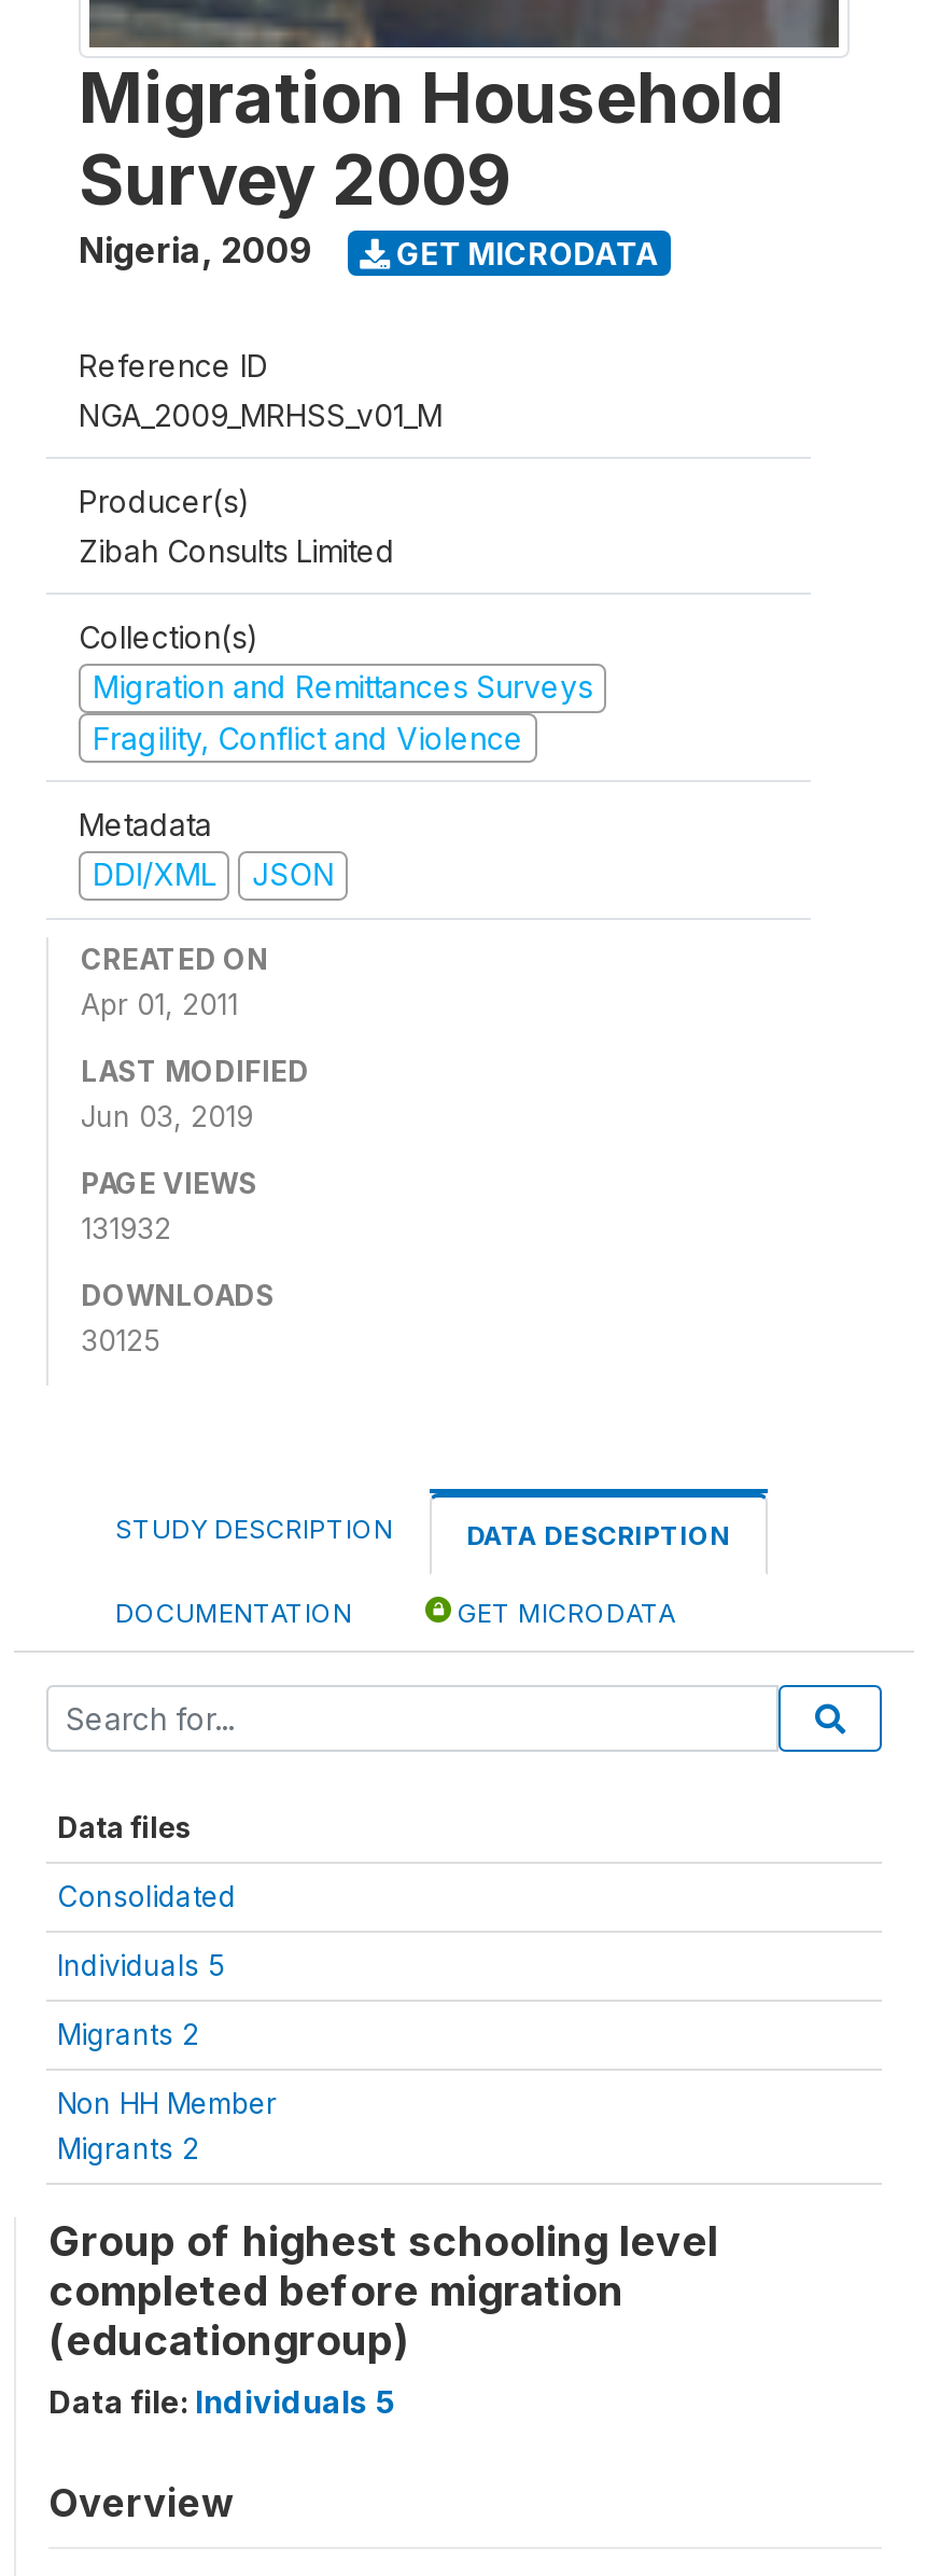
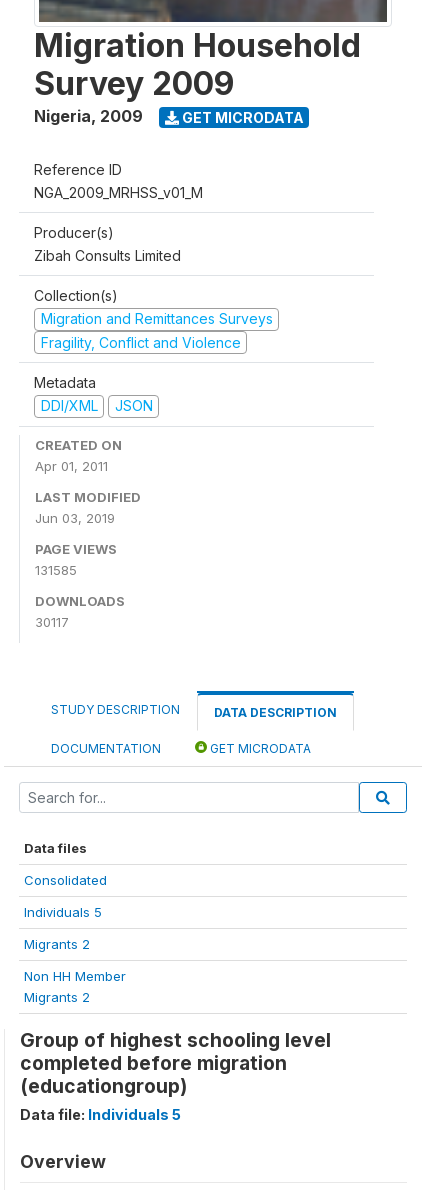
- 131932
+ 131585

- 30125
+ 30117
